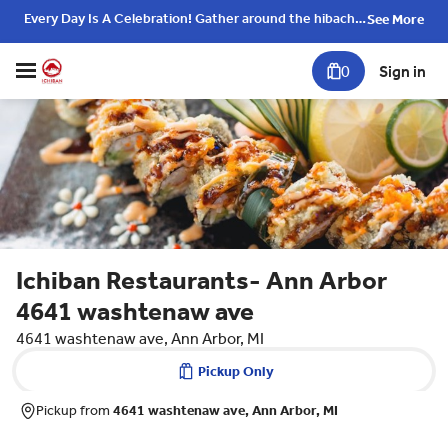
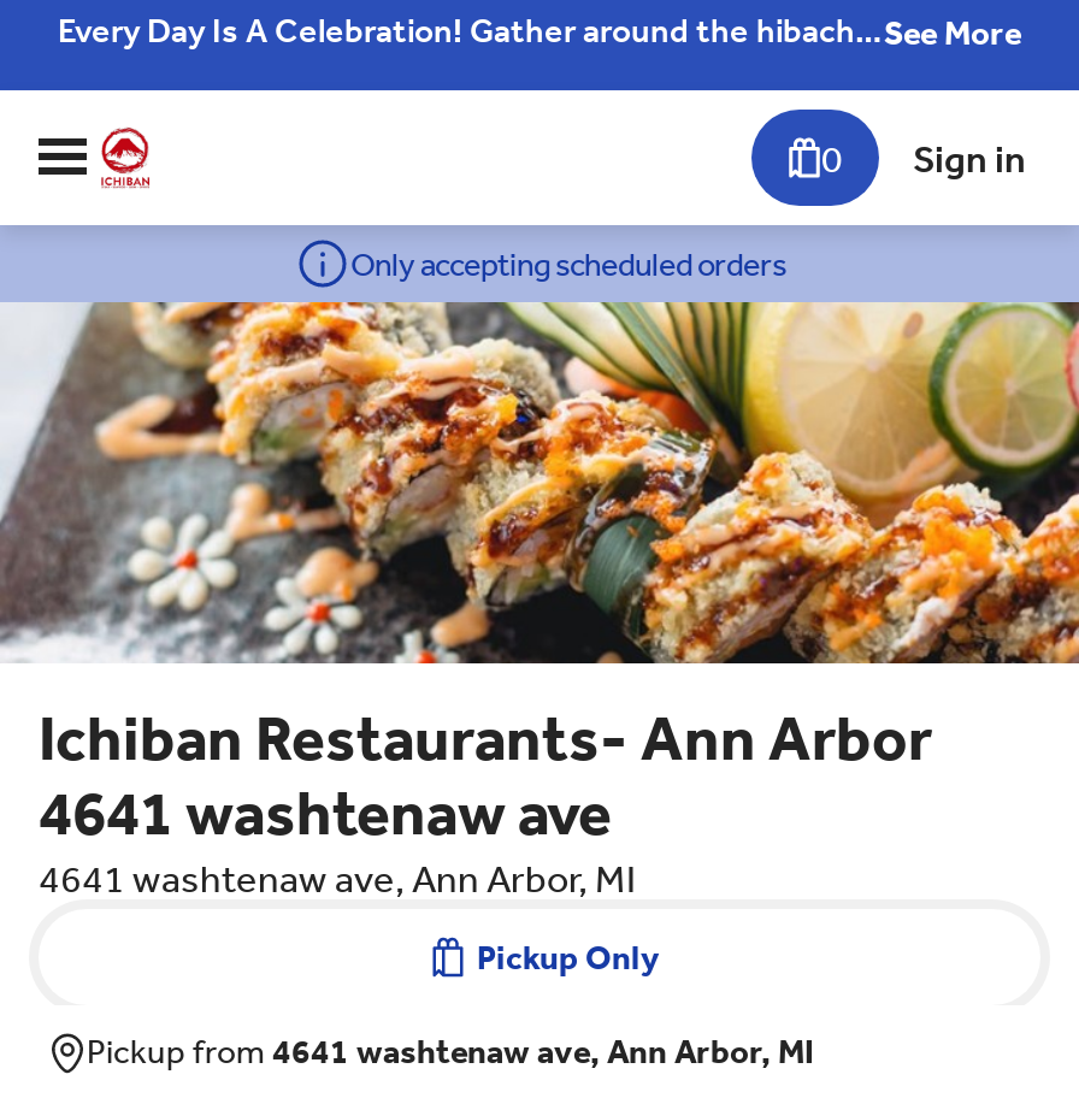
+ Only accepting scheduled orders
